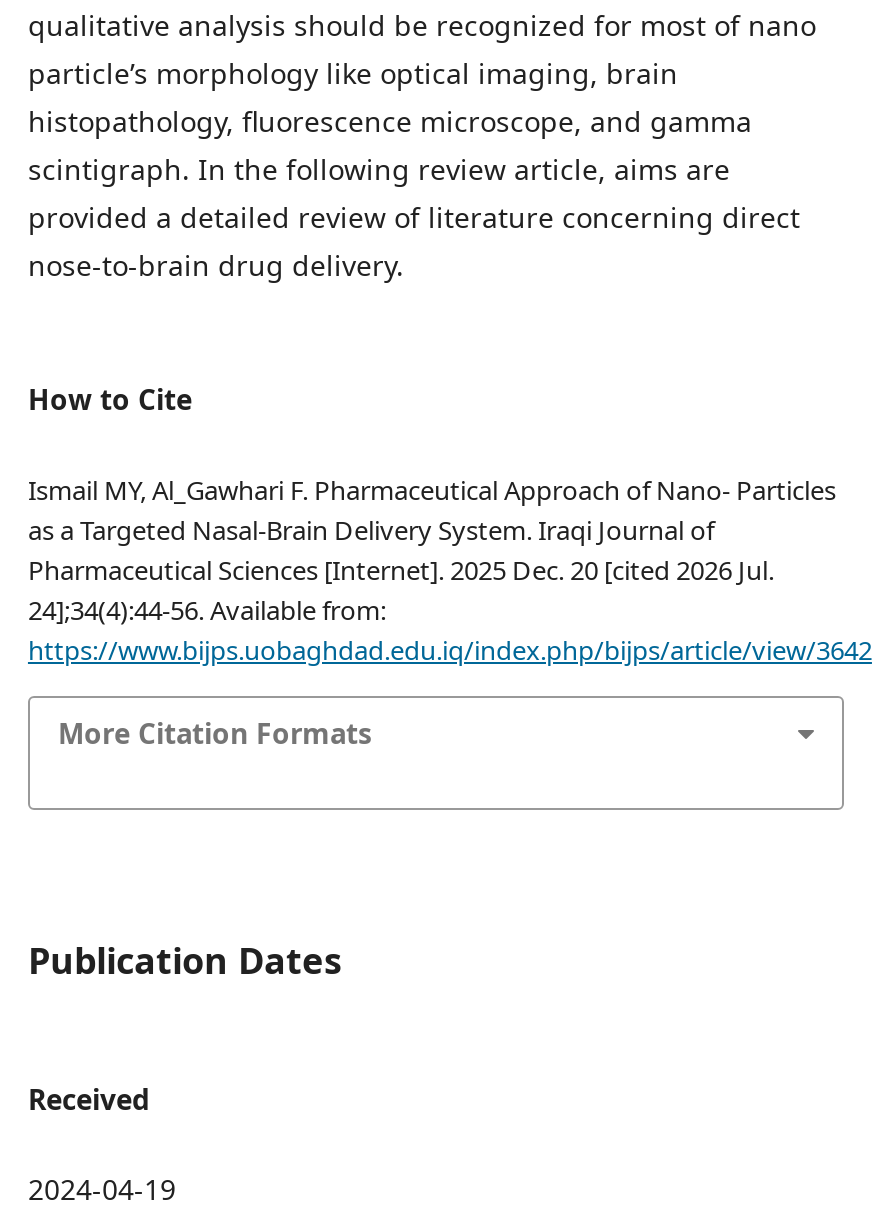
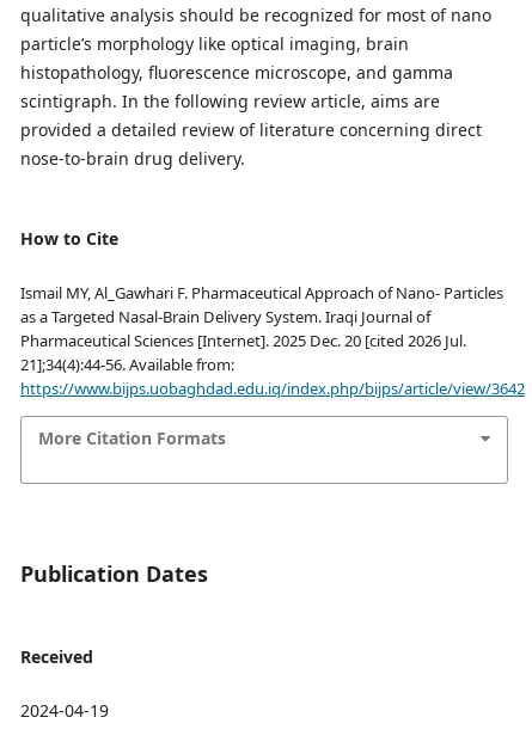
- 24];34(4):44-56. Available from:
+ 21];34(4):44-56. Available from:
